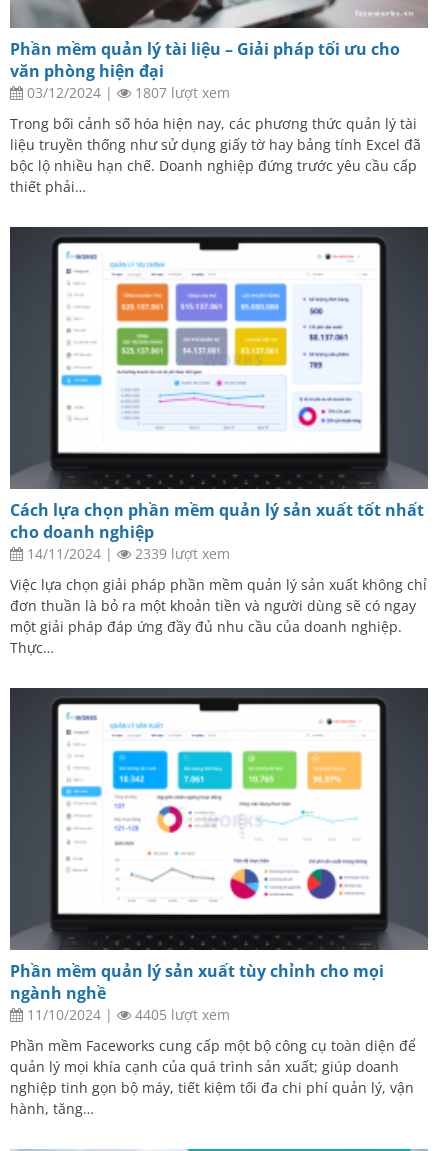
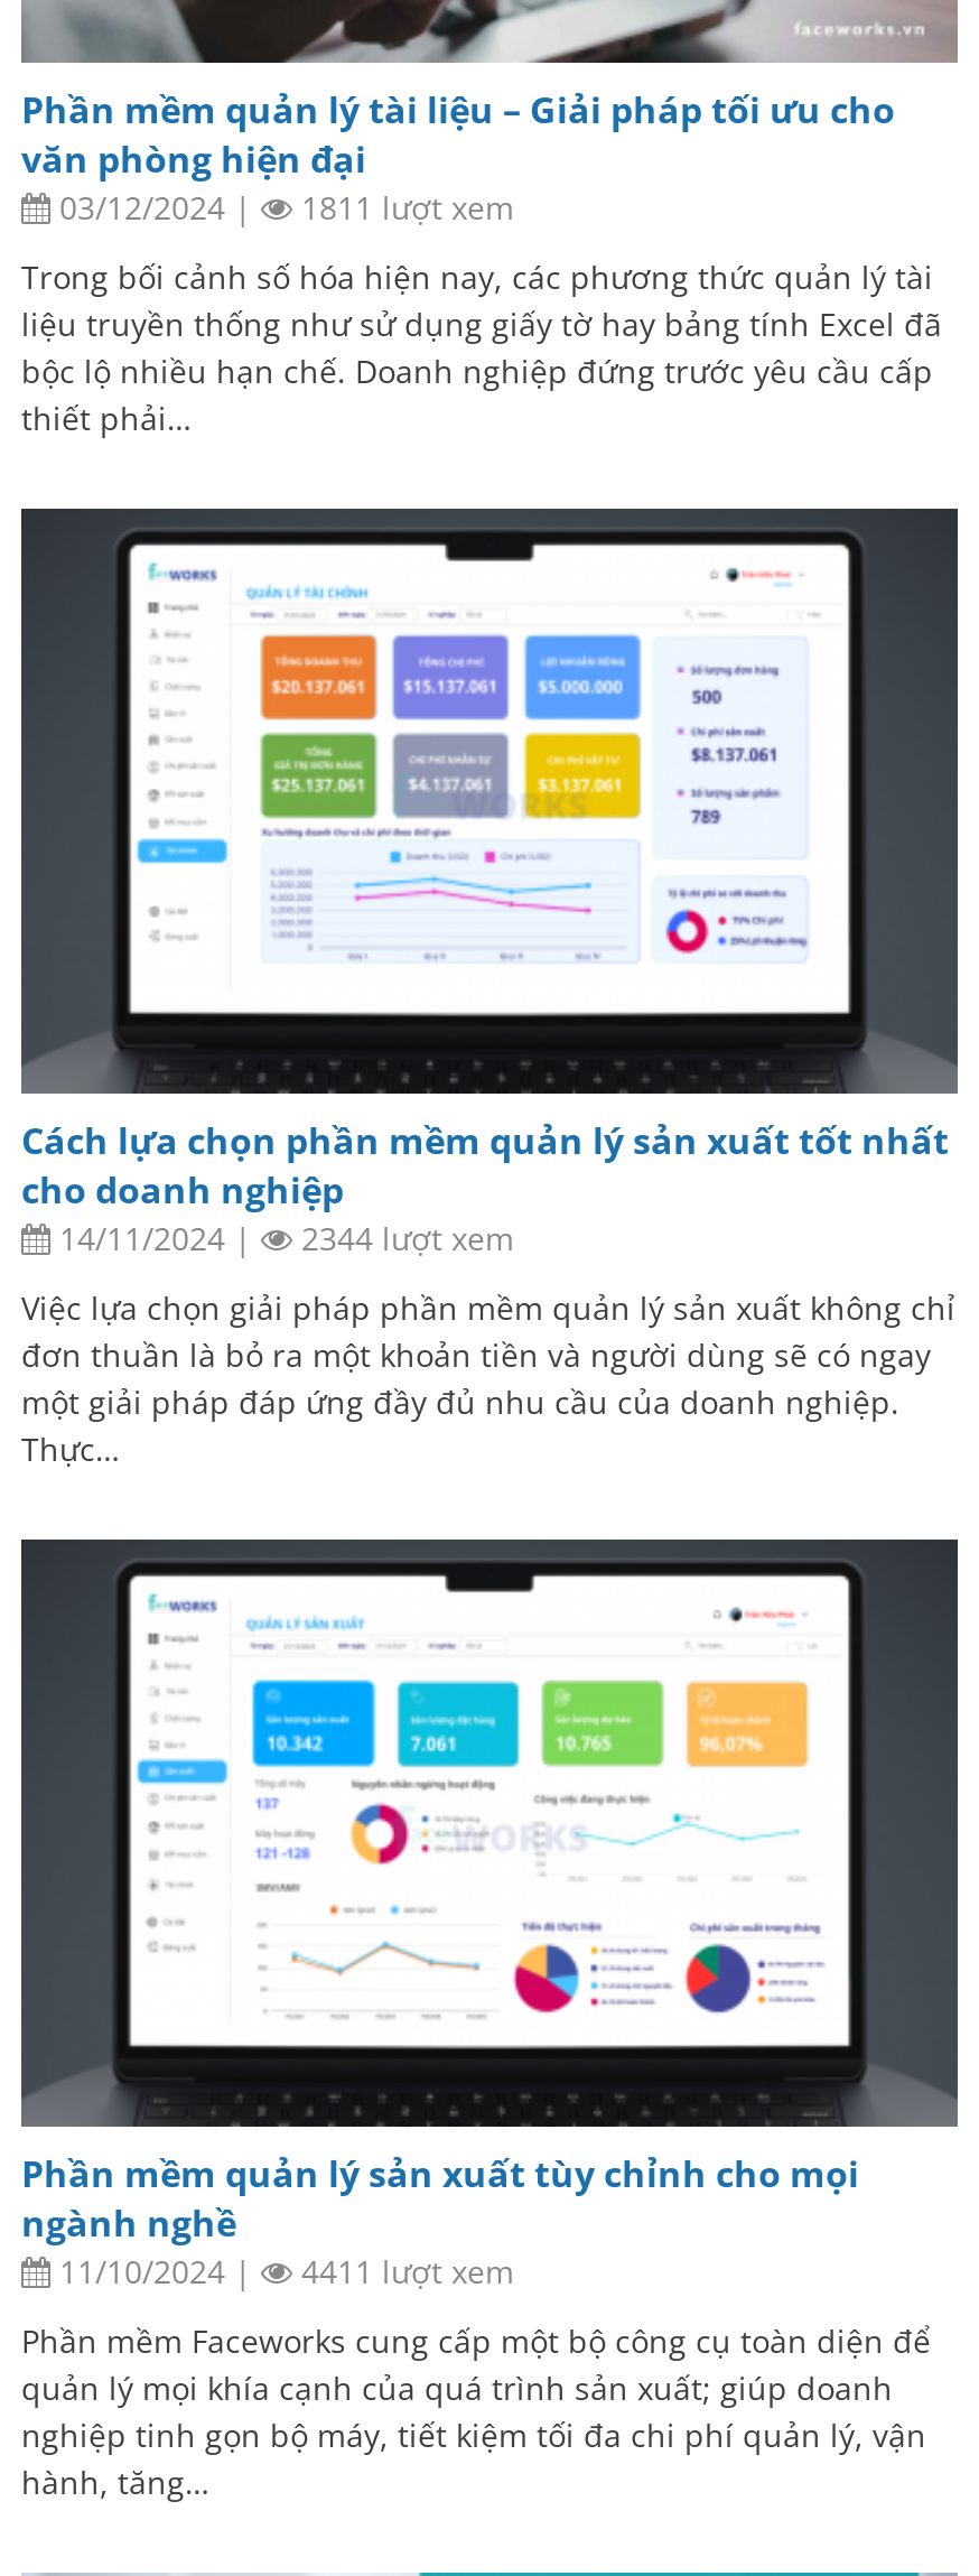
- 1807 lượt xem
+ 1811 lượt xem

- 2339 lượt xem
+ 2344 lượt xem

- 4405 lượt xem
+ 4411 lượt xem
